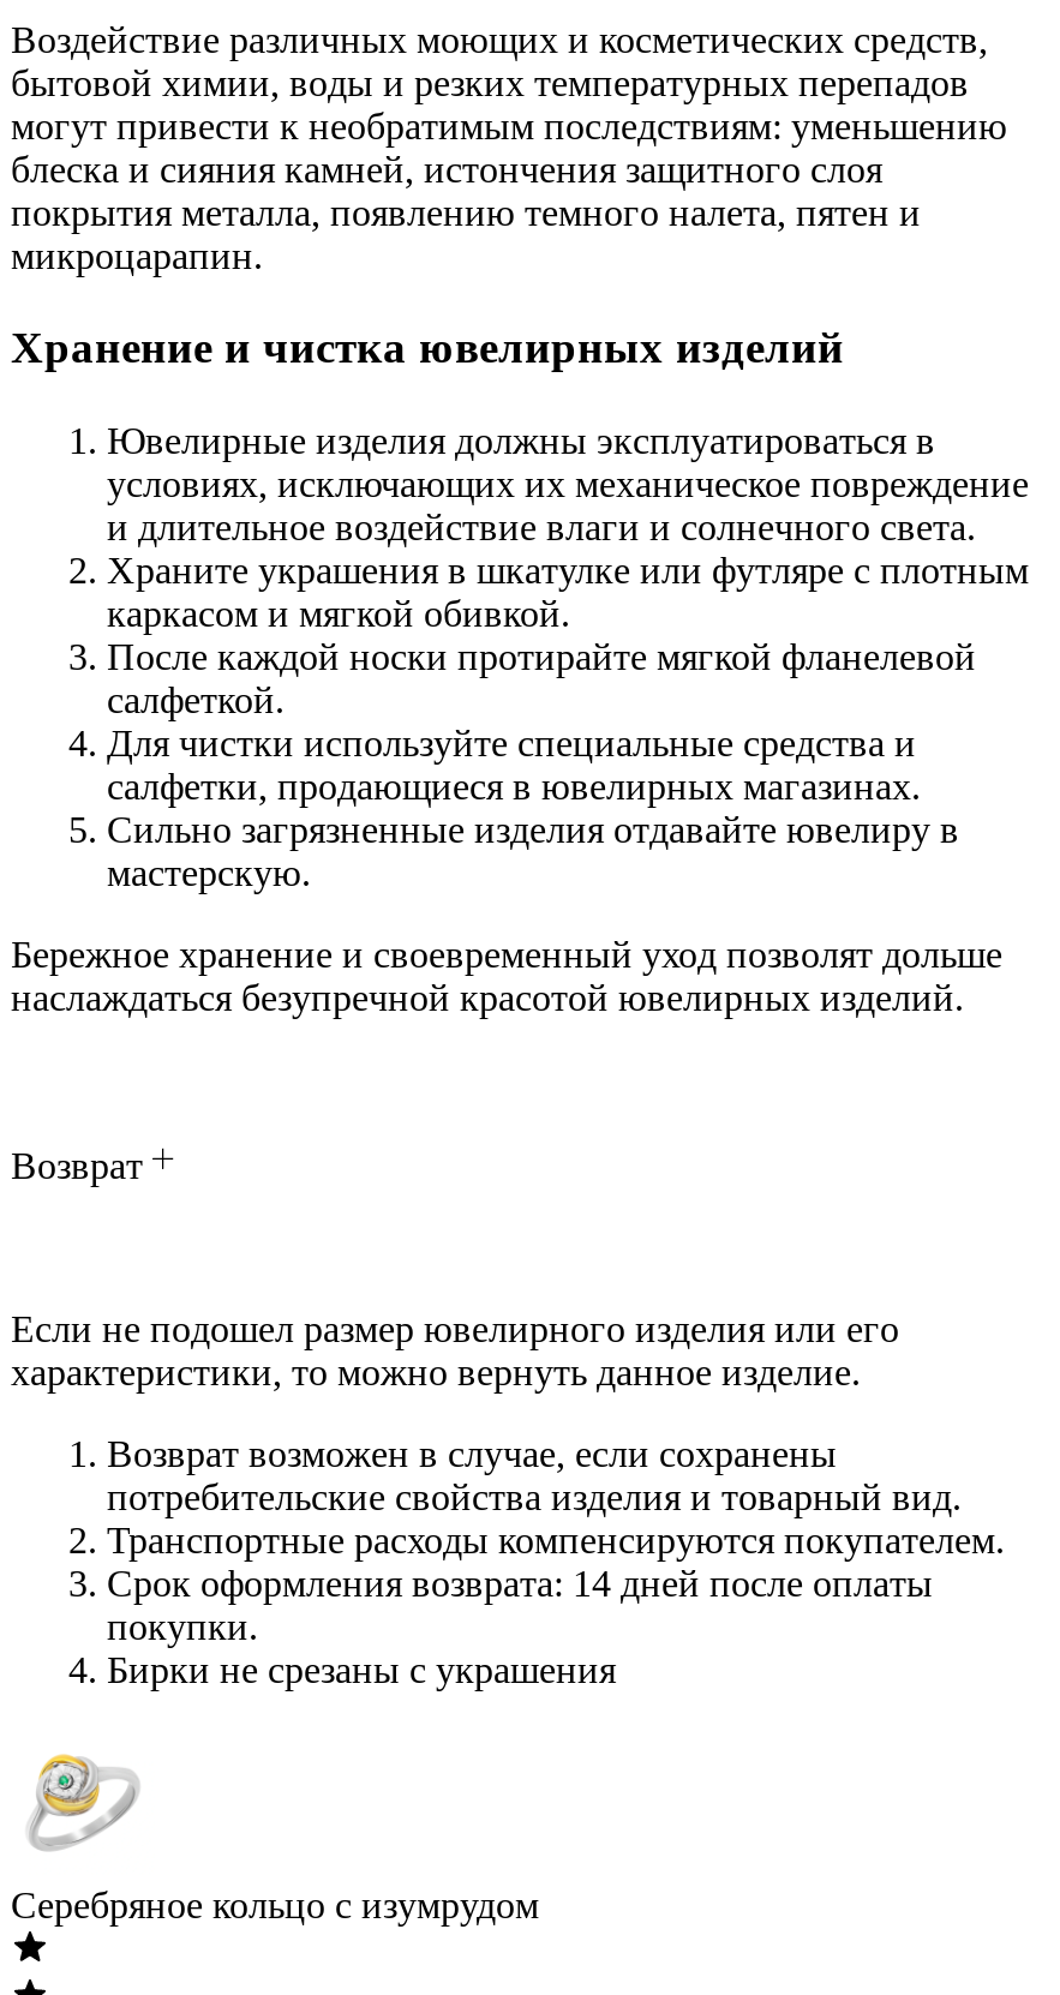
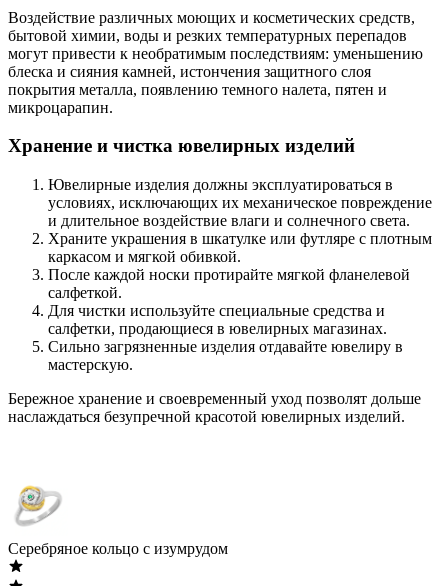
- Возврат

- Если не подошел размер ювелирного изделия или его
- характеристики, то можно вернуть данное изделие.
- Возврат возможен в случае, если сохранены
- потребительские свойства изделия и товарный вид.
- Транспортные расходы компенсируются покупателем.
- Срок оформления возврата: 14 дней после оплаты
- покупки.
- Бирки не срезаны с украшения
